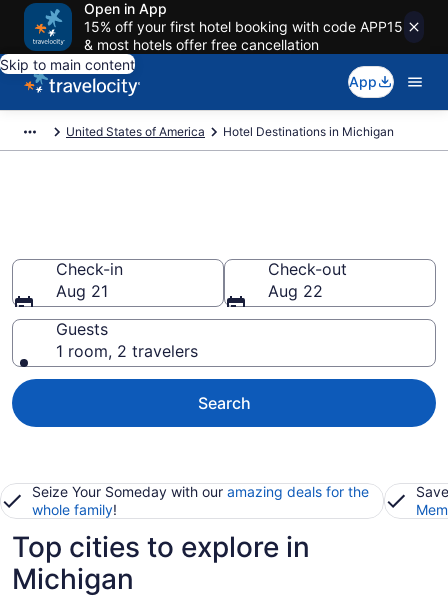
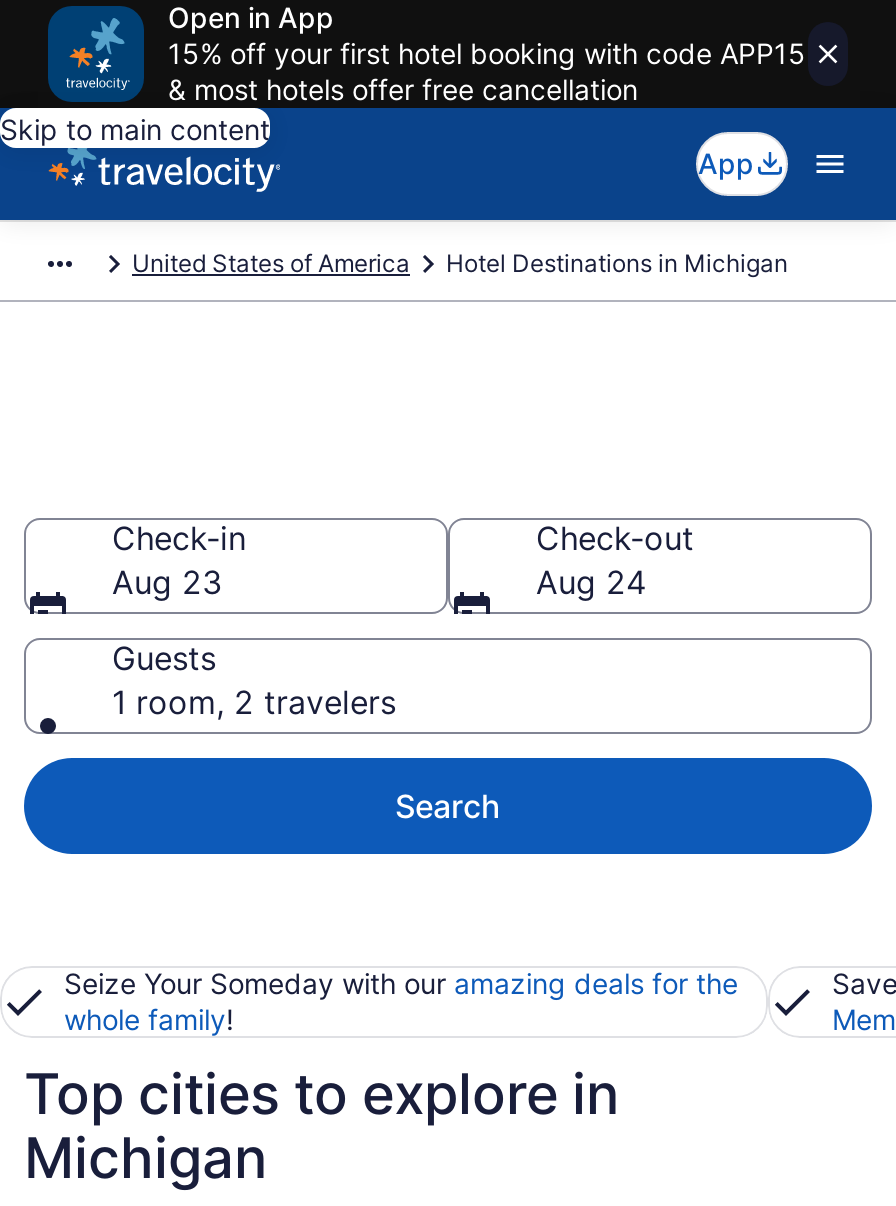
- Aug 21
+ Aug 23

- Aug 22
+ Aug 24
